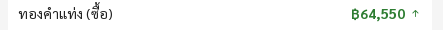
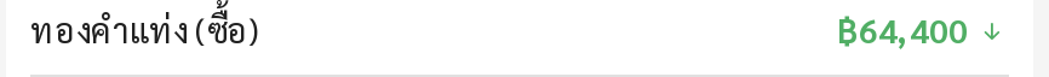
- ฿64,550
+ ฿64,400
